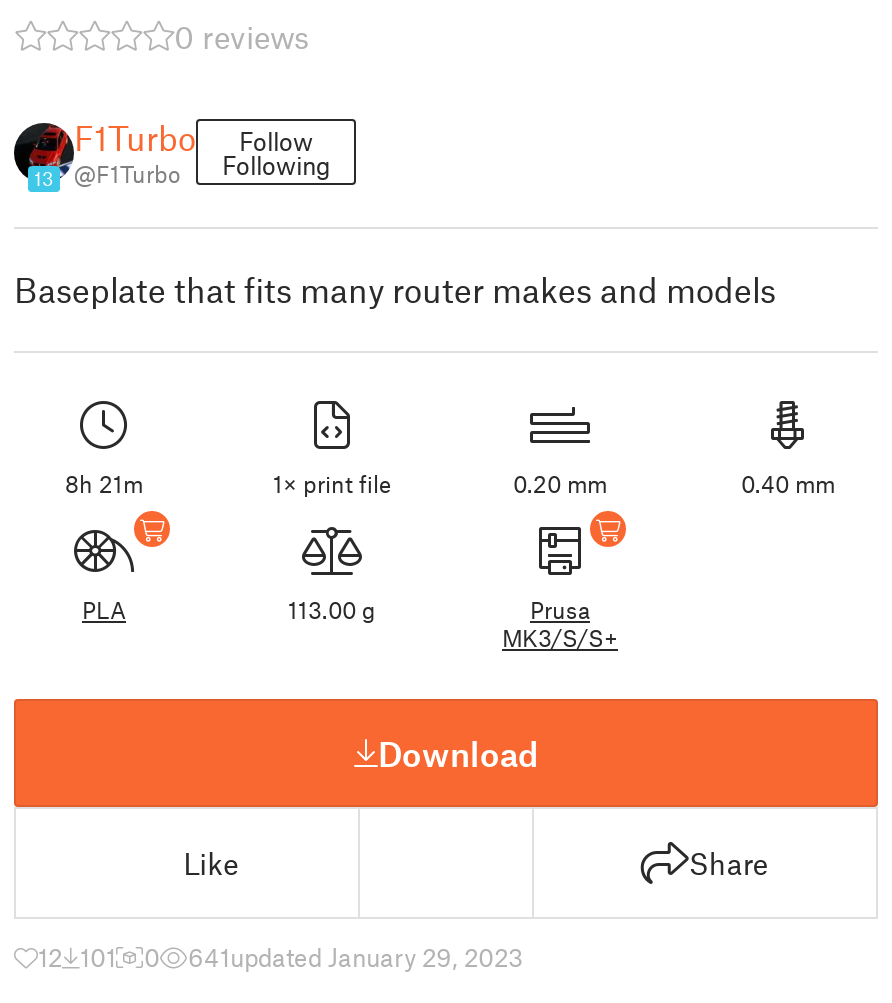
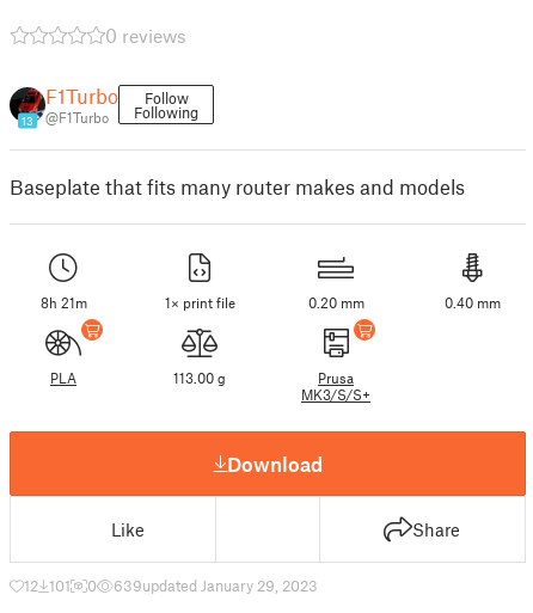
- 641updated January 29, 2023
+ 639updated January 29, 2023
